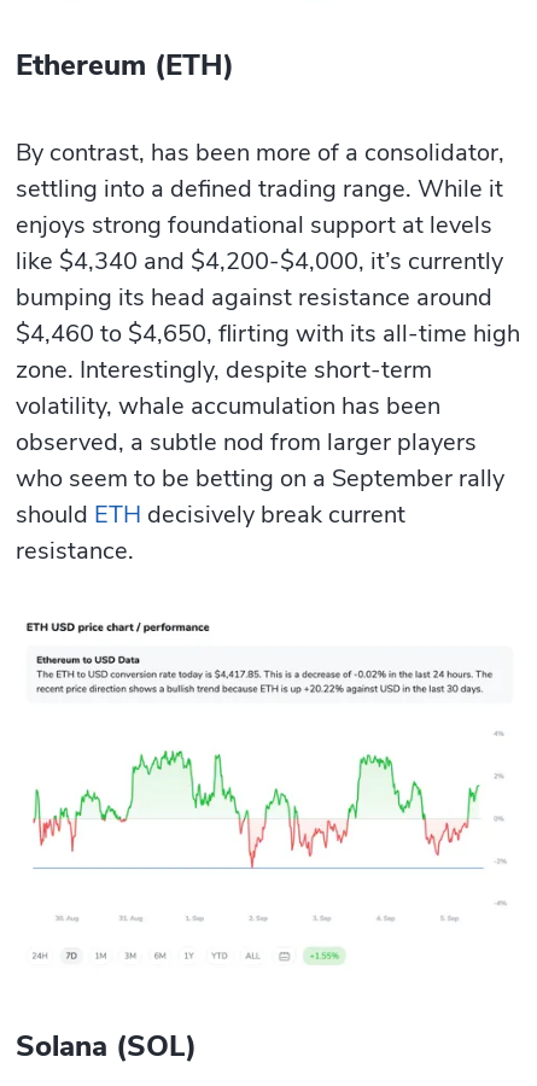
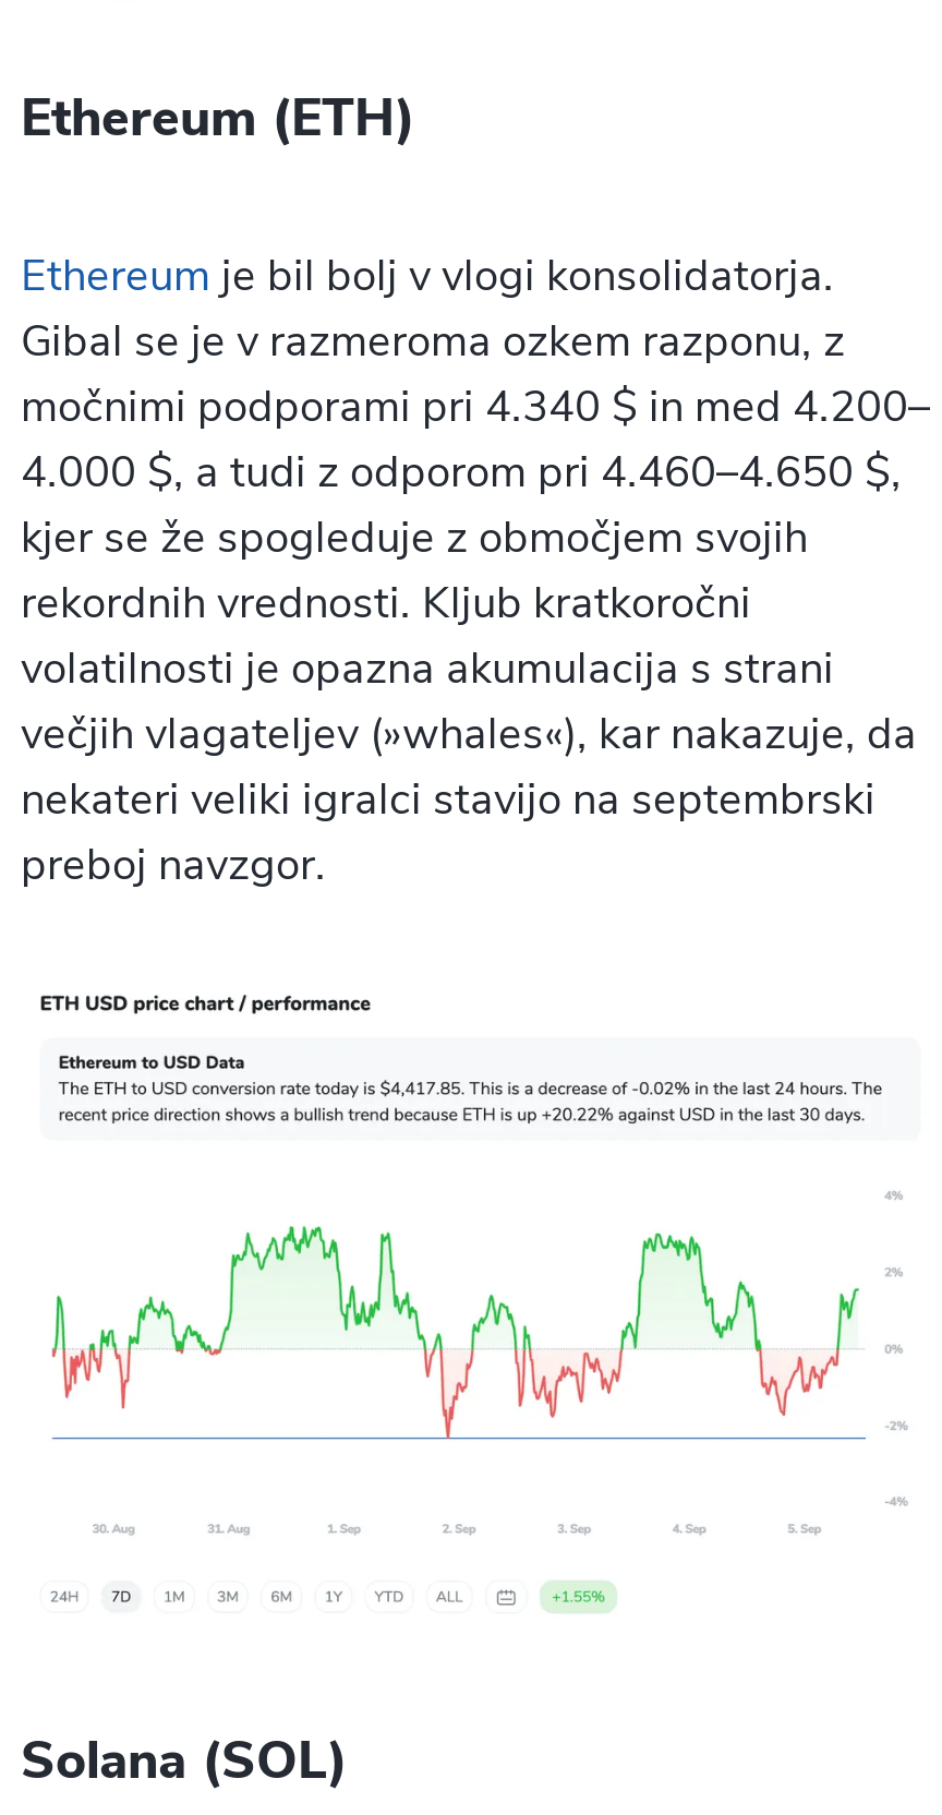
- By contrast, has been more of a consolidator,
- settling into a defined trading range. While it
- enjoys strong foundational support at levels
- like $4,340 and $4,200-$4,000, it’s currently
- bumping its head against resistance around
- $4,460 to $4,650, flirting with its all-time high
- zone. Interestingly, despite short-term
- volatility, whale accumulation has been
- observed, a subtle nod from larger players
- who seem to be betting on a September rally
- should ETH decisively break current
- resistance.
+ Ethereum je bil bolj v vlogi konsolidatorja.
+ Gibal se je v razmeroma ozkem razponu, z
+ močnimi podporami pri 4.340 $ in med 4.200–
+ 4.000 $, a tudi z odporom pri 4.460–4.650 $,
+ kjer se že spogleduje z območjem svojih
+ rekordnih vrednosti. Kljub kratkoročni
+ volatilnosti je opazna akumulacija s strani
+ večjih vlagateljev (»whales«), kar nakazuje, da
+ nekateri veliki igralci stavijo na septembrski
+ preboj navzgor.
